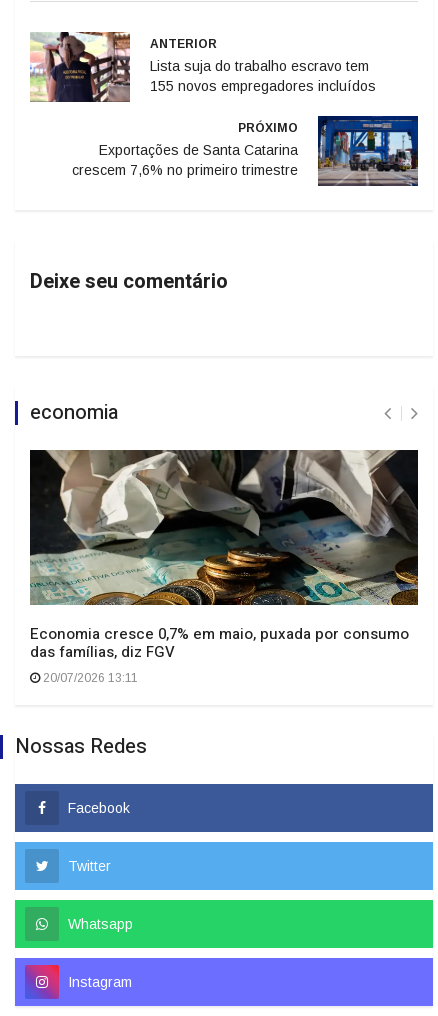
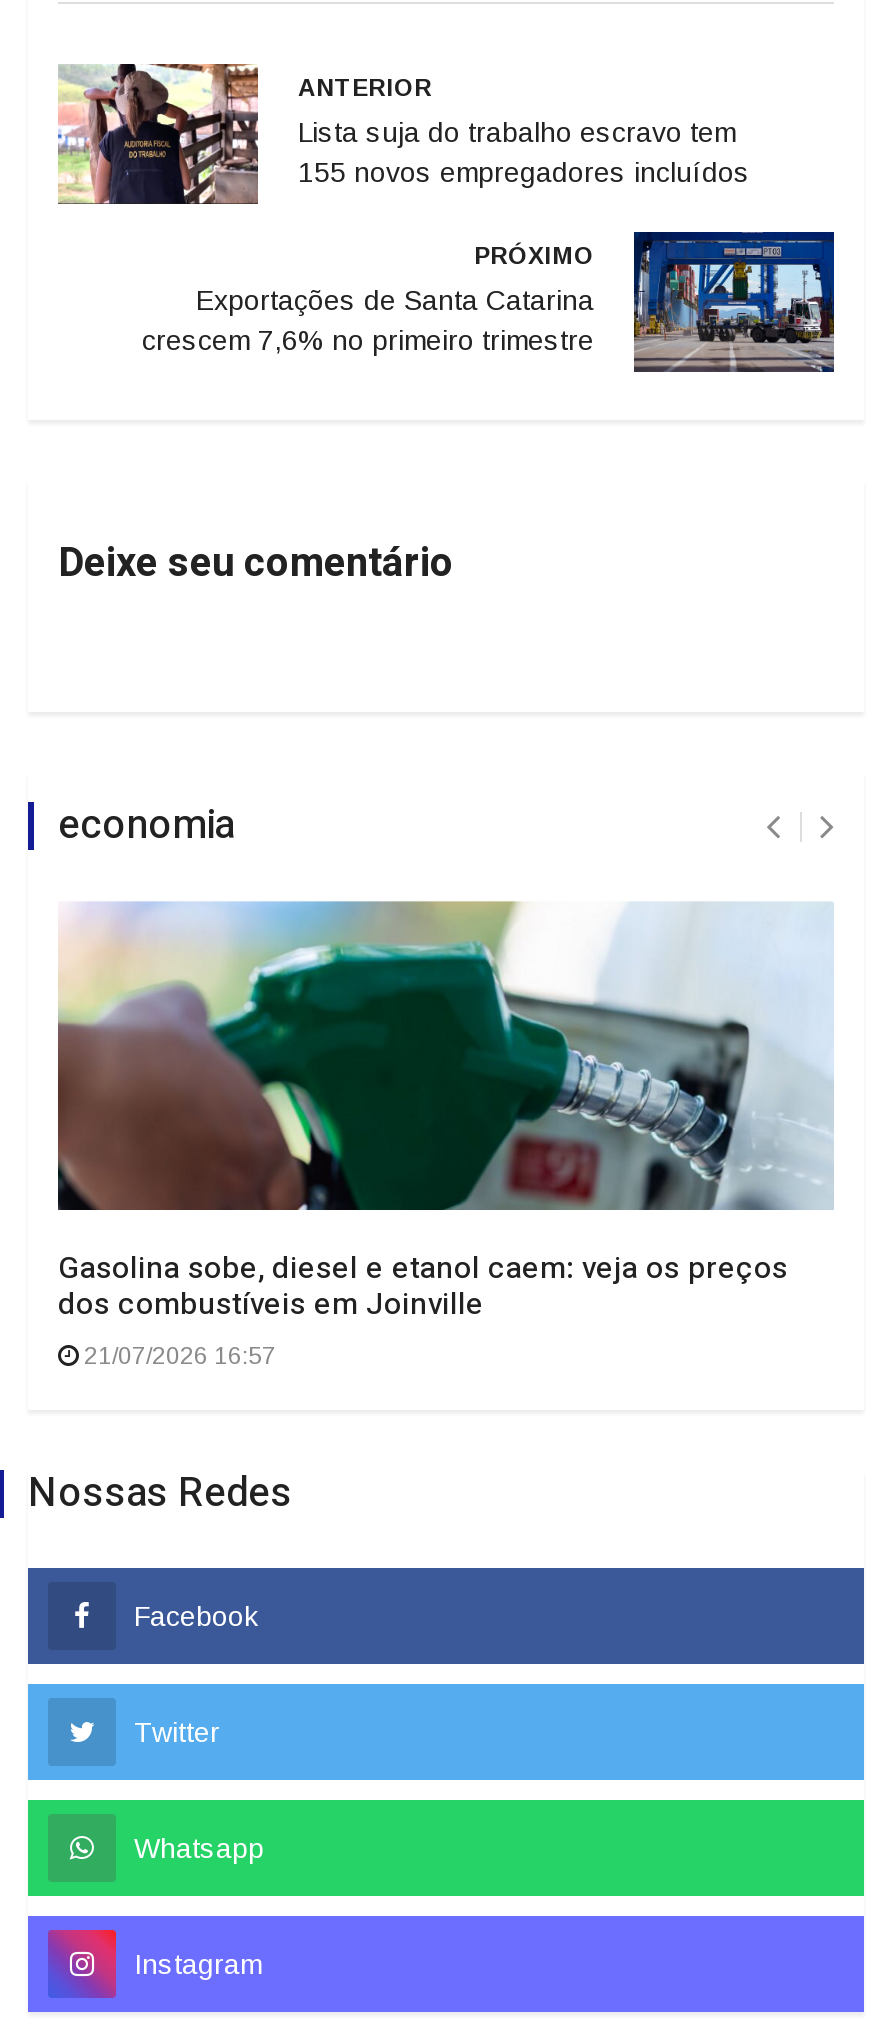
- [image]
- Economia cresce 0,7% em maio, puxada por consumo
- das famílias, diz FGV
- 20/07/2026 13:11
+ [image]
+ Gasolina sobe, diesel e etanol caem: veja os preços
+ dos combustíveis em Joinville
+ 21/07/2026 16:57
